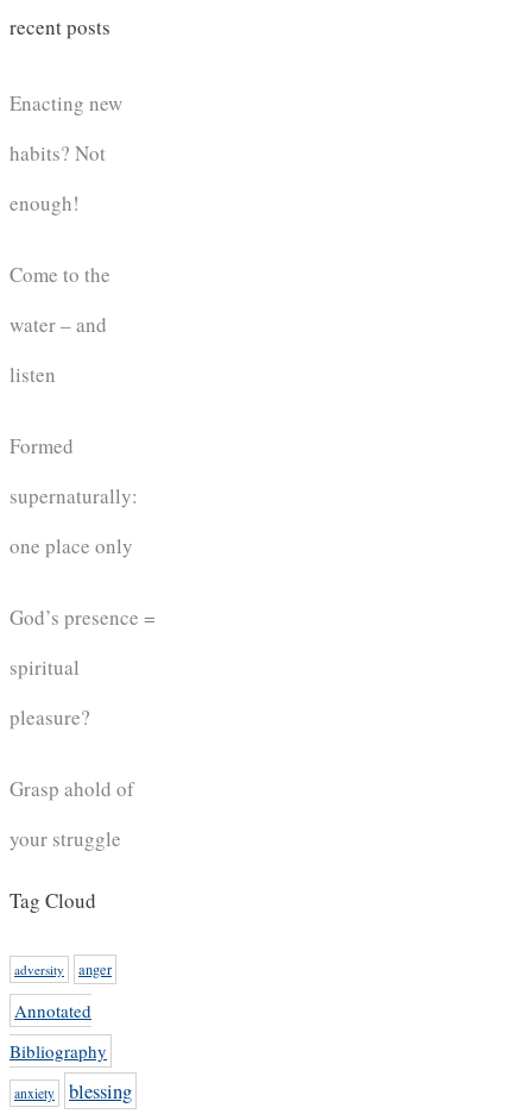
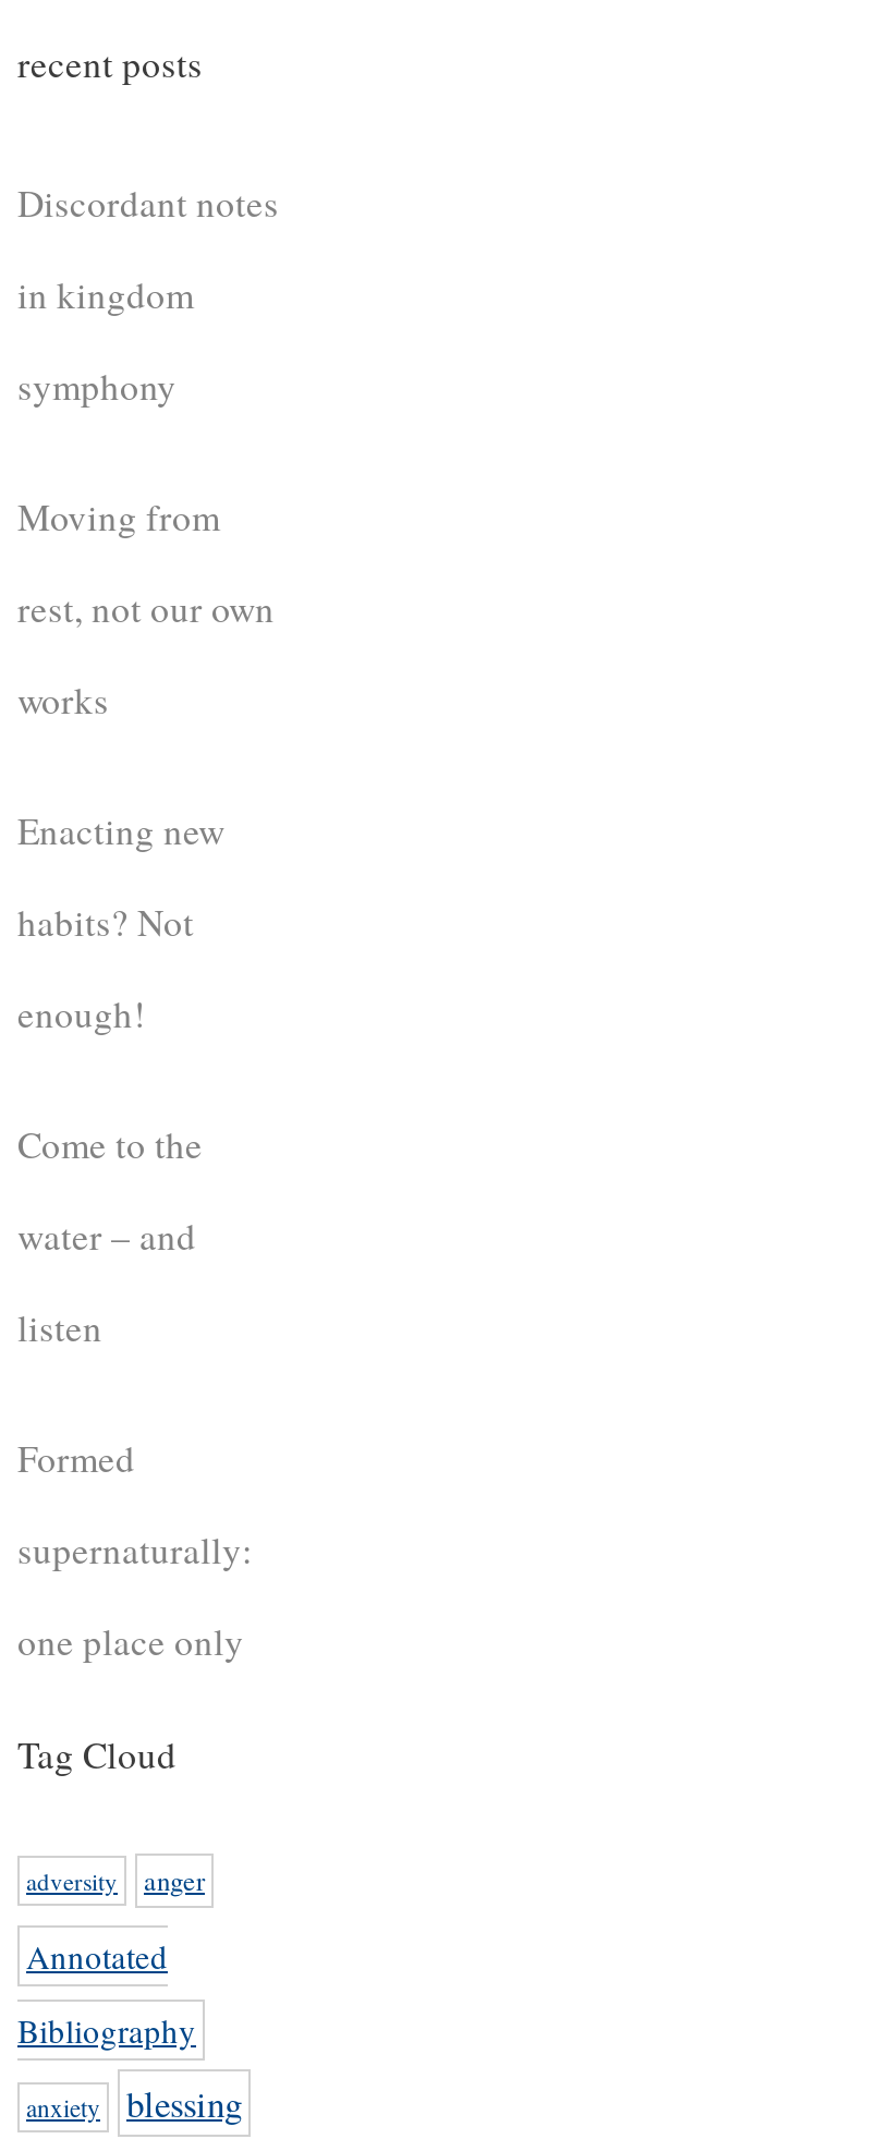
+ Discordant notes
+ in kingdom
+ symphony
+ Moving from
+ rest, not our own
+ works

moved down: Enacting new | habits? Not | enough! | ... | supernaturally: | one place only

- God’s presence =
- spiritual
- pleasure?
- Grasp ahold of
- your struggle
